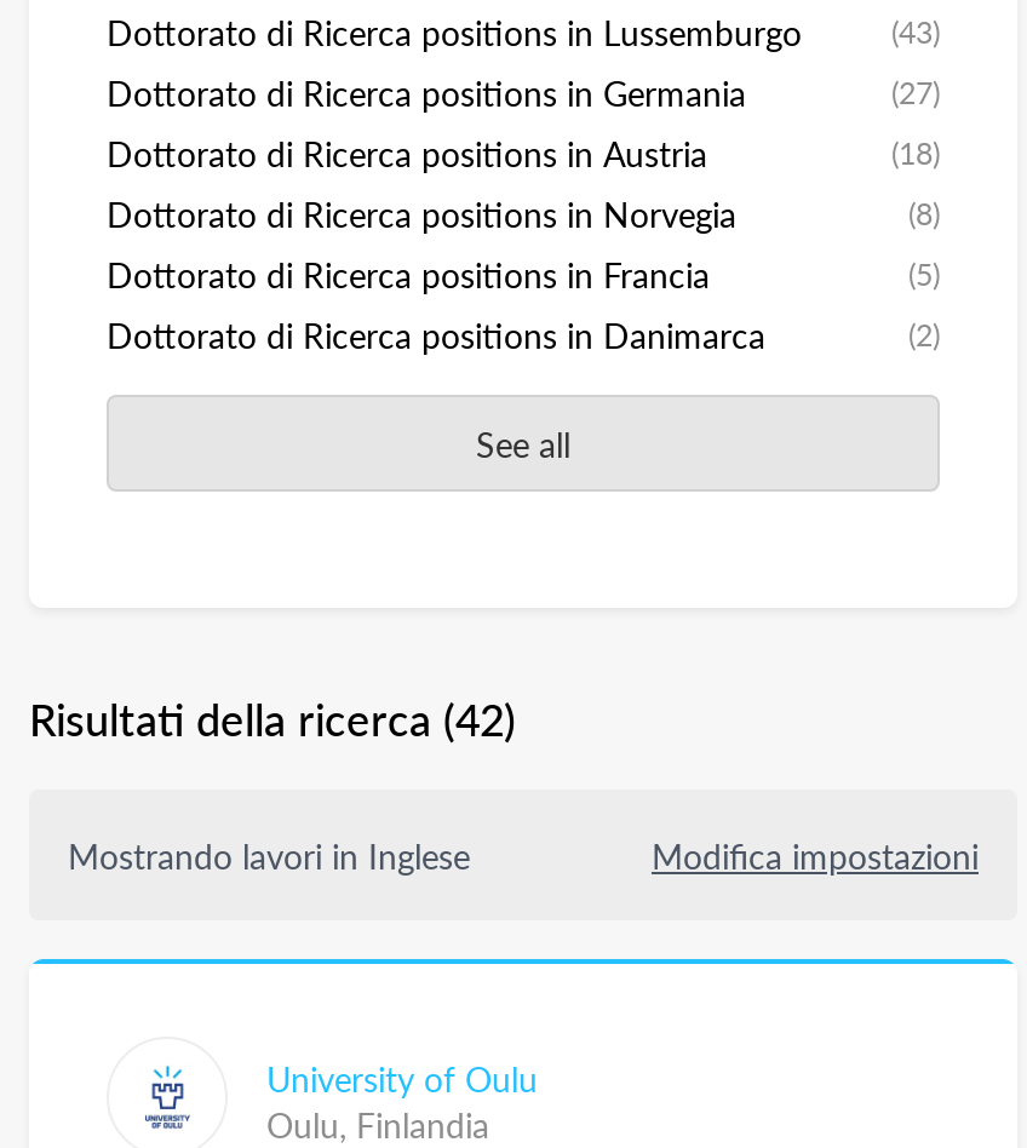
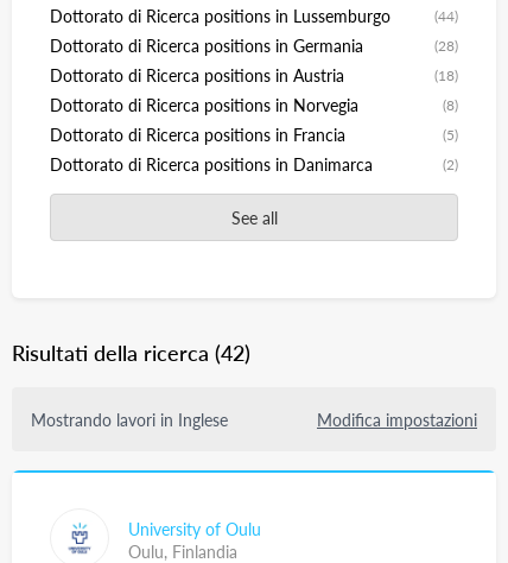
- (43)
+ (44)

- (27)
+ (28)
